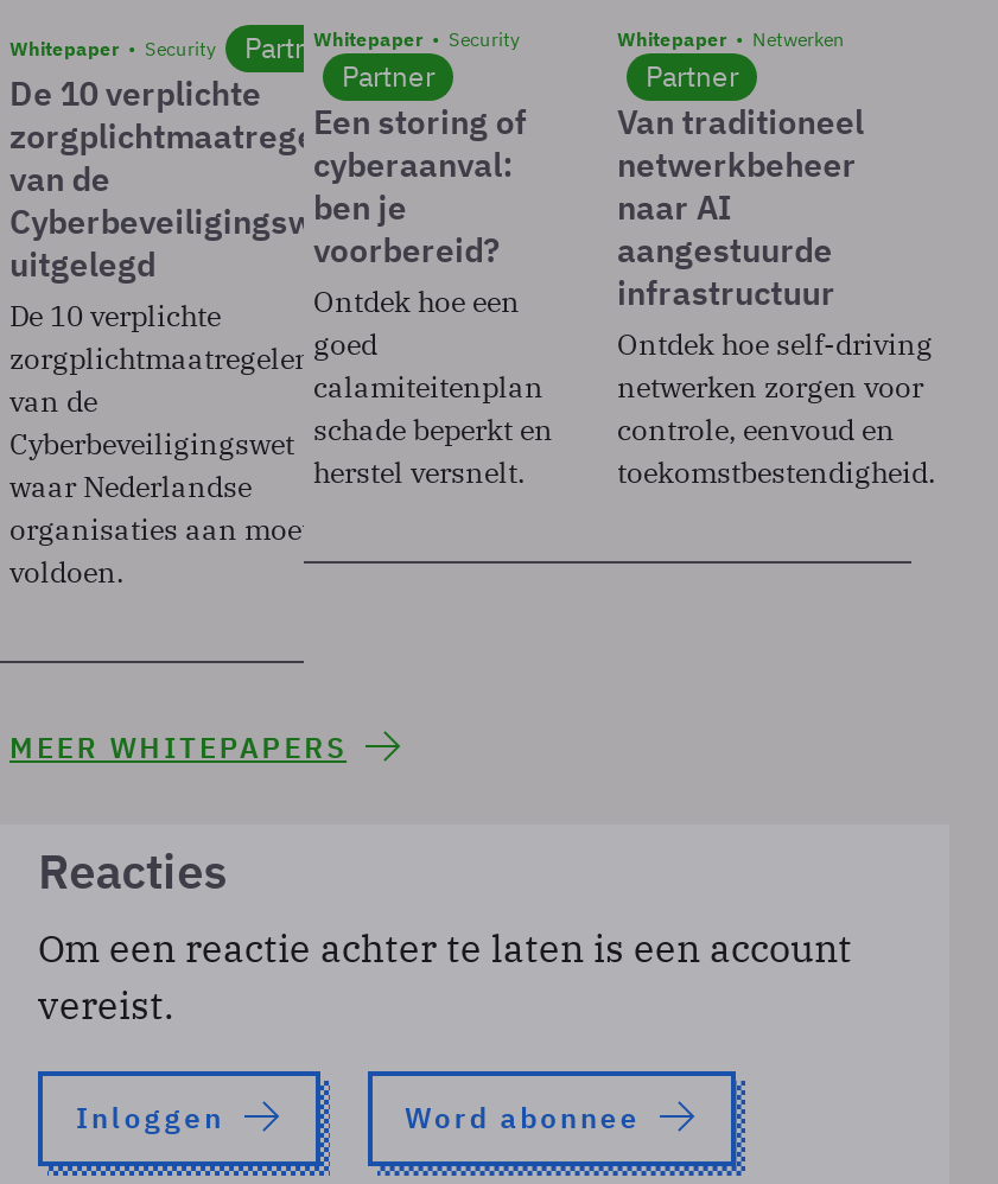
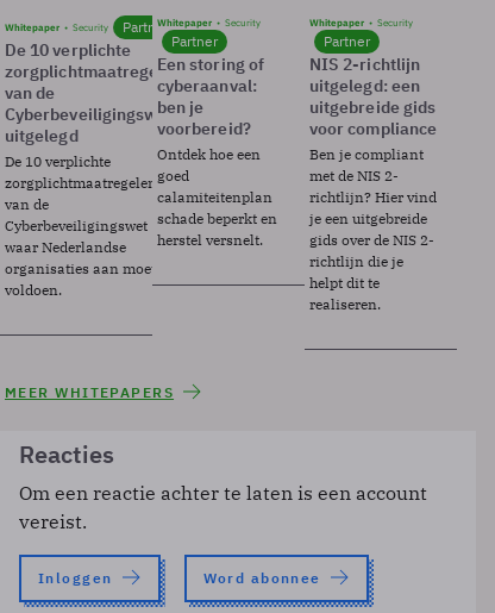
- Netwerken
+ Security

- Van traditioneel
- netwerkbeheer
- naar AI
- aangestuurde
- infrastructuur
- Ontdek hoe self-driving
- netwerken zorgen voor
- controle, eenvoud en
- toekomstbestendigheid.
+ NIS 2-richtlijn
+ uitgelegd: een
+ uitgebreide gids
+ voor compliance
+ Ben je compliant
+ met de NIS 2-
+ richtlijn? Hier vind
+ je een uitgebreide
+ gids over de NIS 2-
+ richtlijn die je
+ helpt dit te
+ realiseren.
